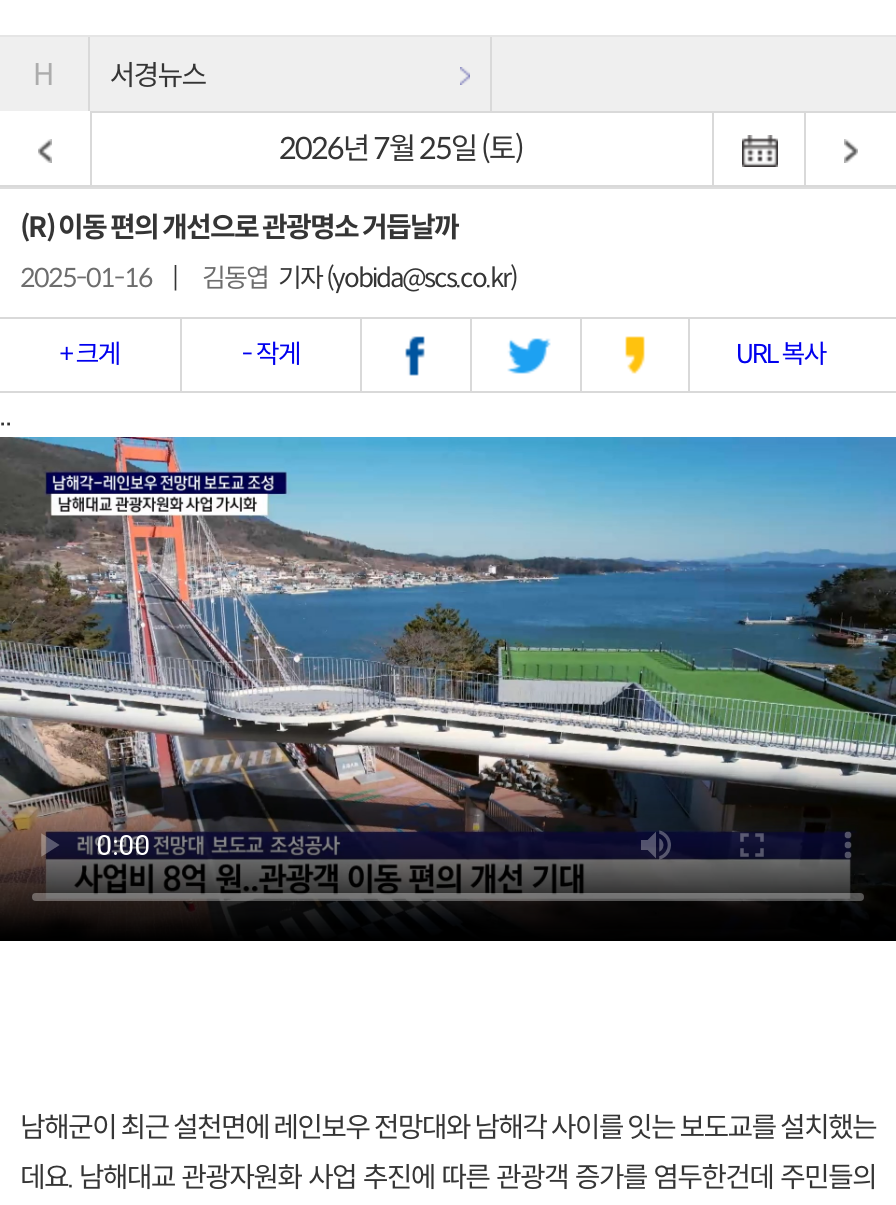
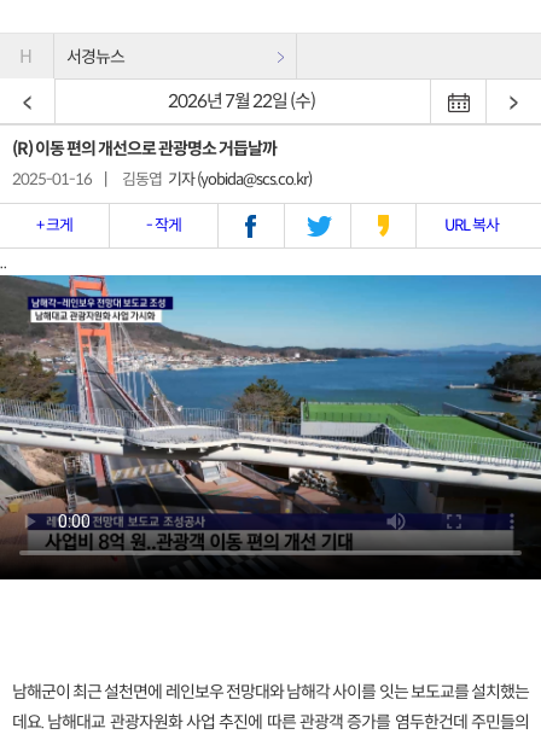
- 2026년 7월 25일 (토)
+ 2026년 7월 22일 (수)
